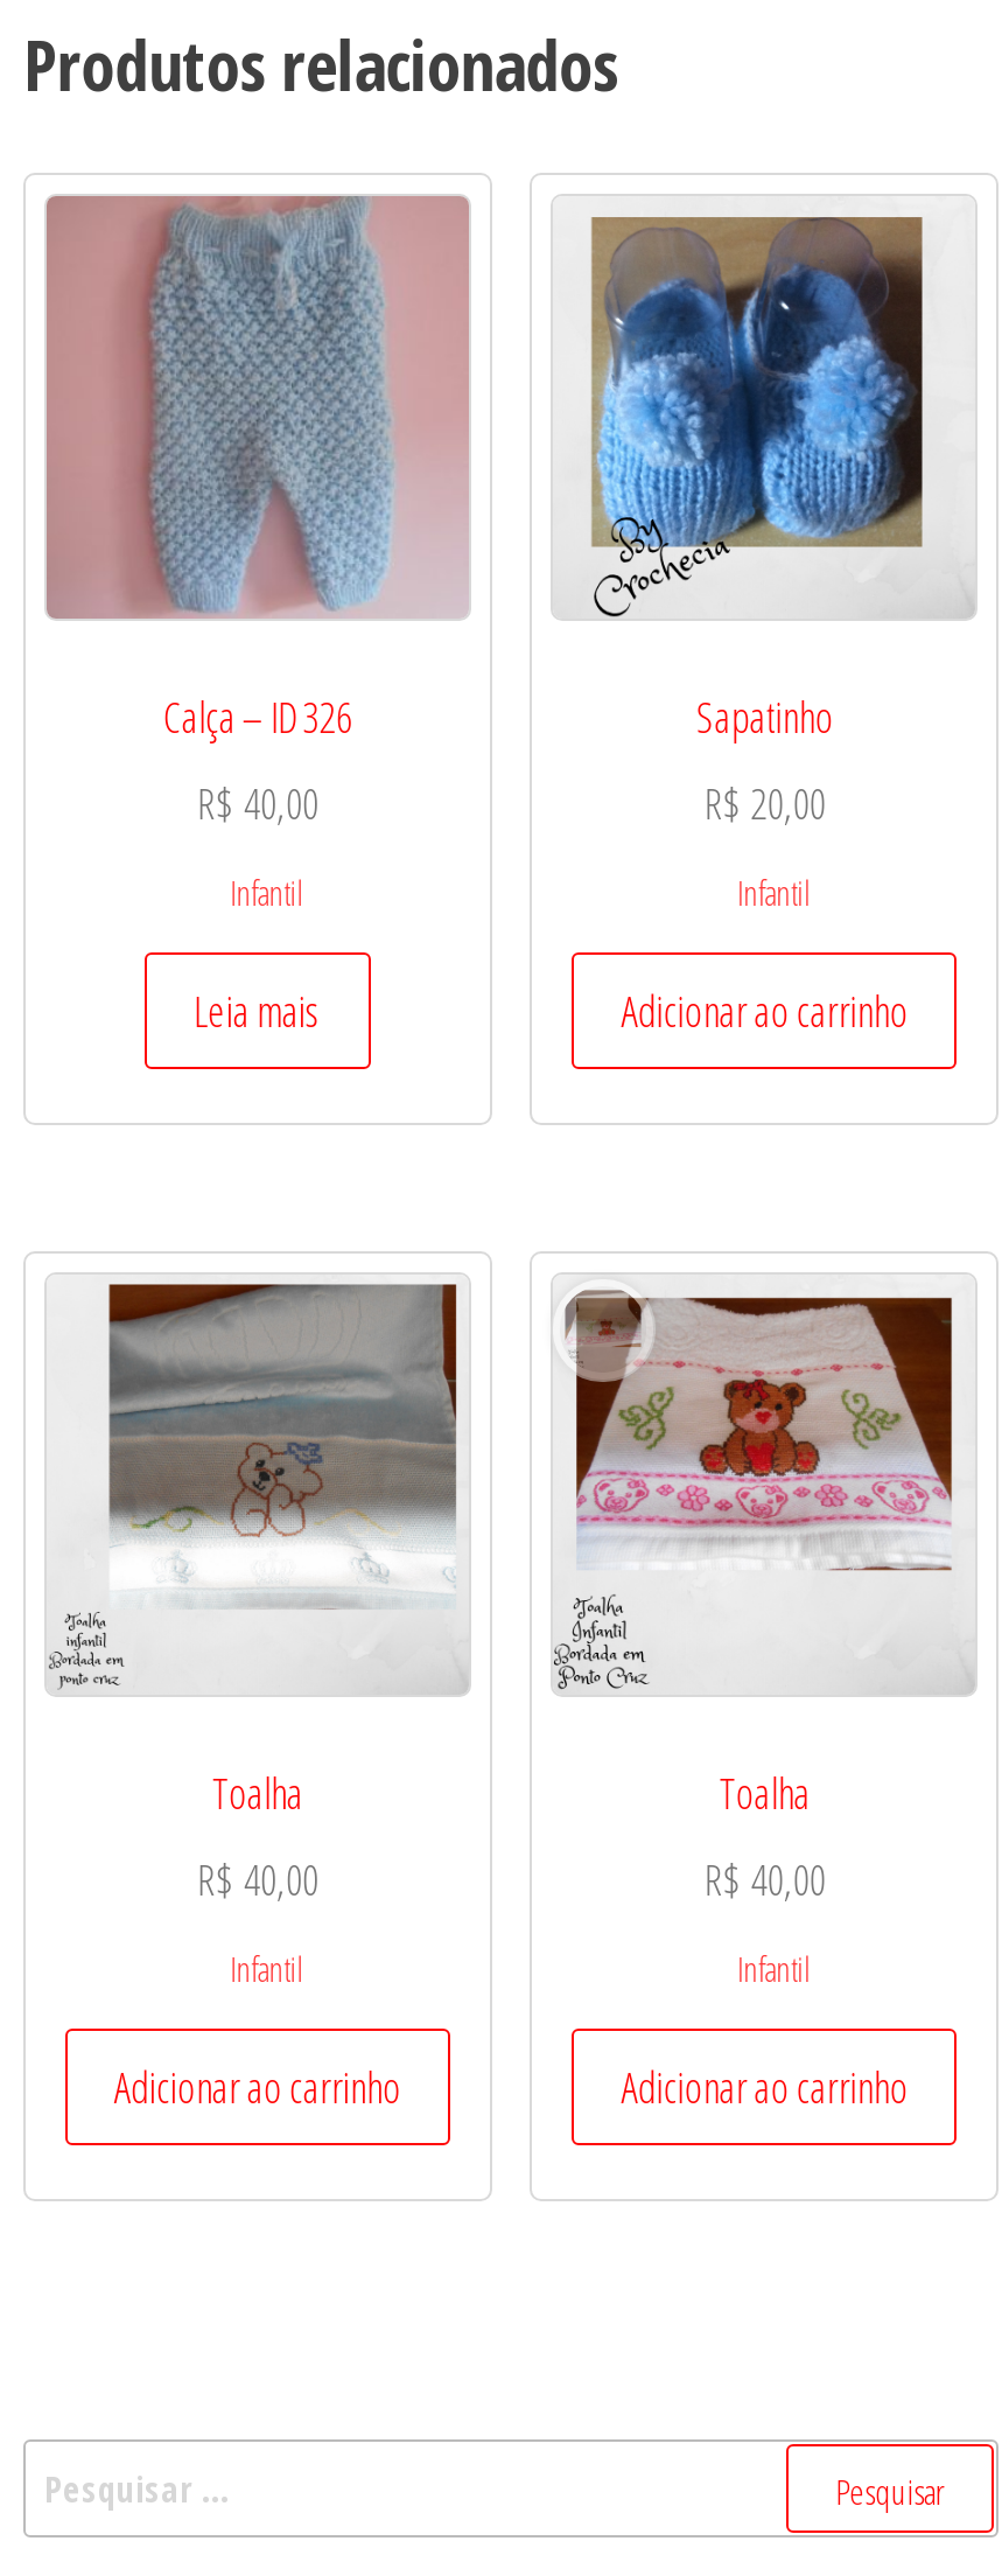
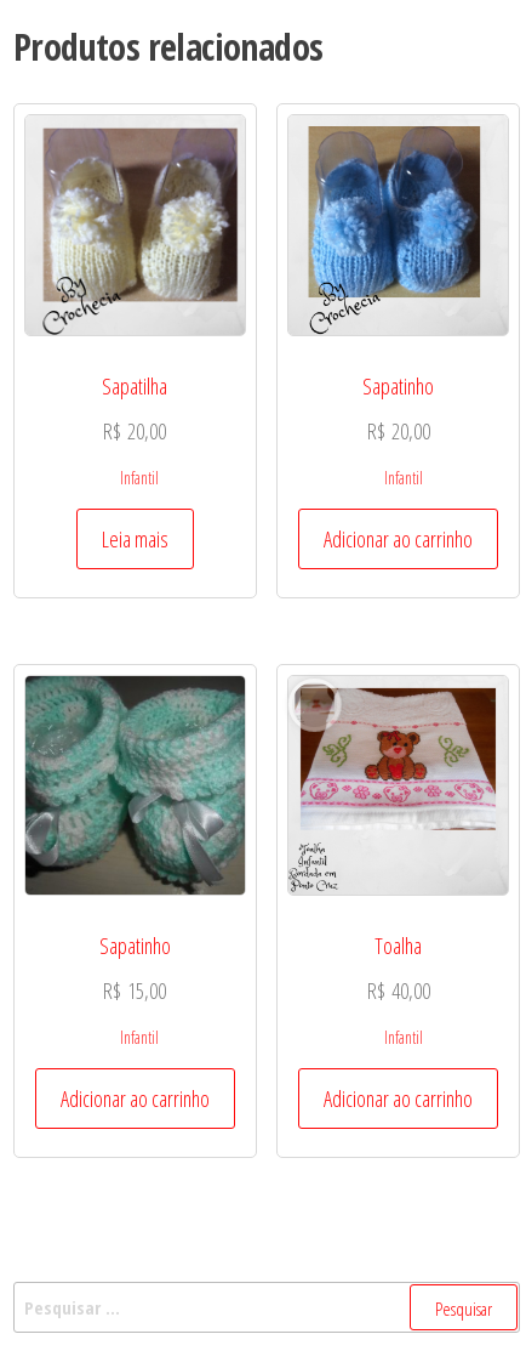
- [image]
- Calça – ID 326
+ [image]
+ Sapatilha

- R$40,00
+ R$20,00

- [image]
- Toalha
+ [image]
+ Sapatinho

- R$40,00
+ R$15,00
